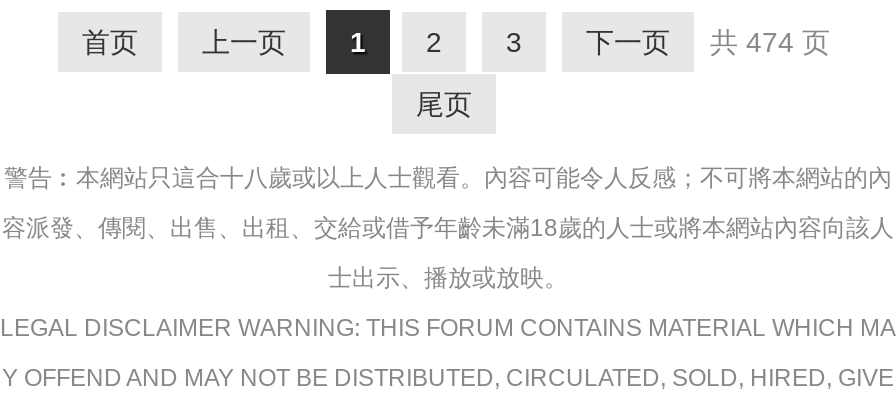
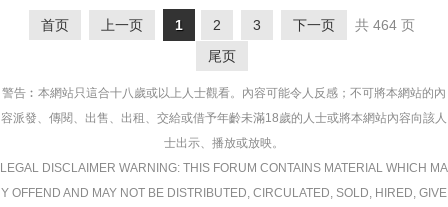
- 首页 上一页 1 2 3 下一页 共 474 页
+ 首页 上一页 1 2 3 下一页 共 464 页
